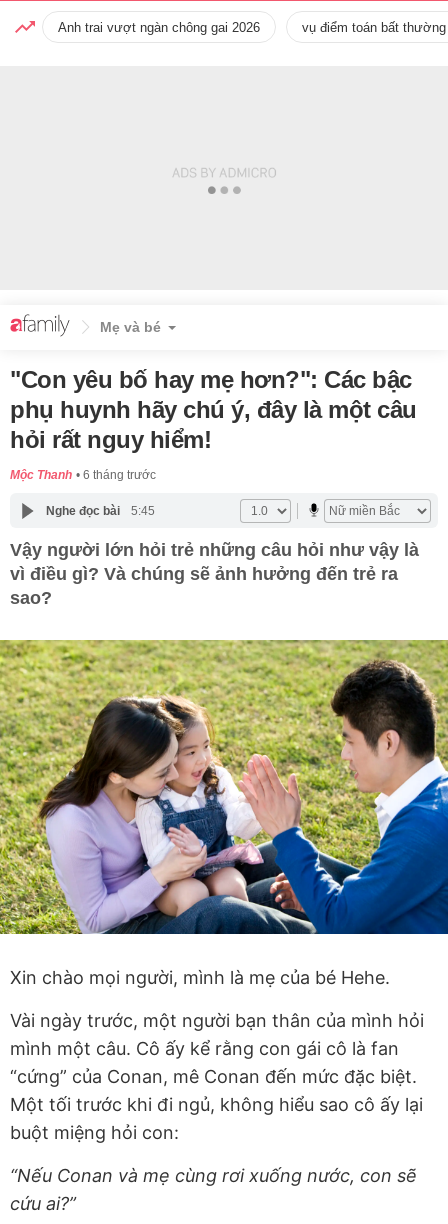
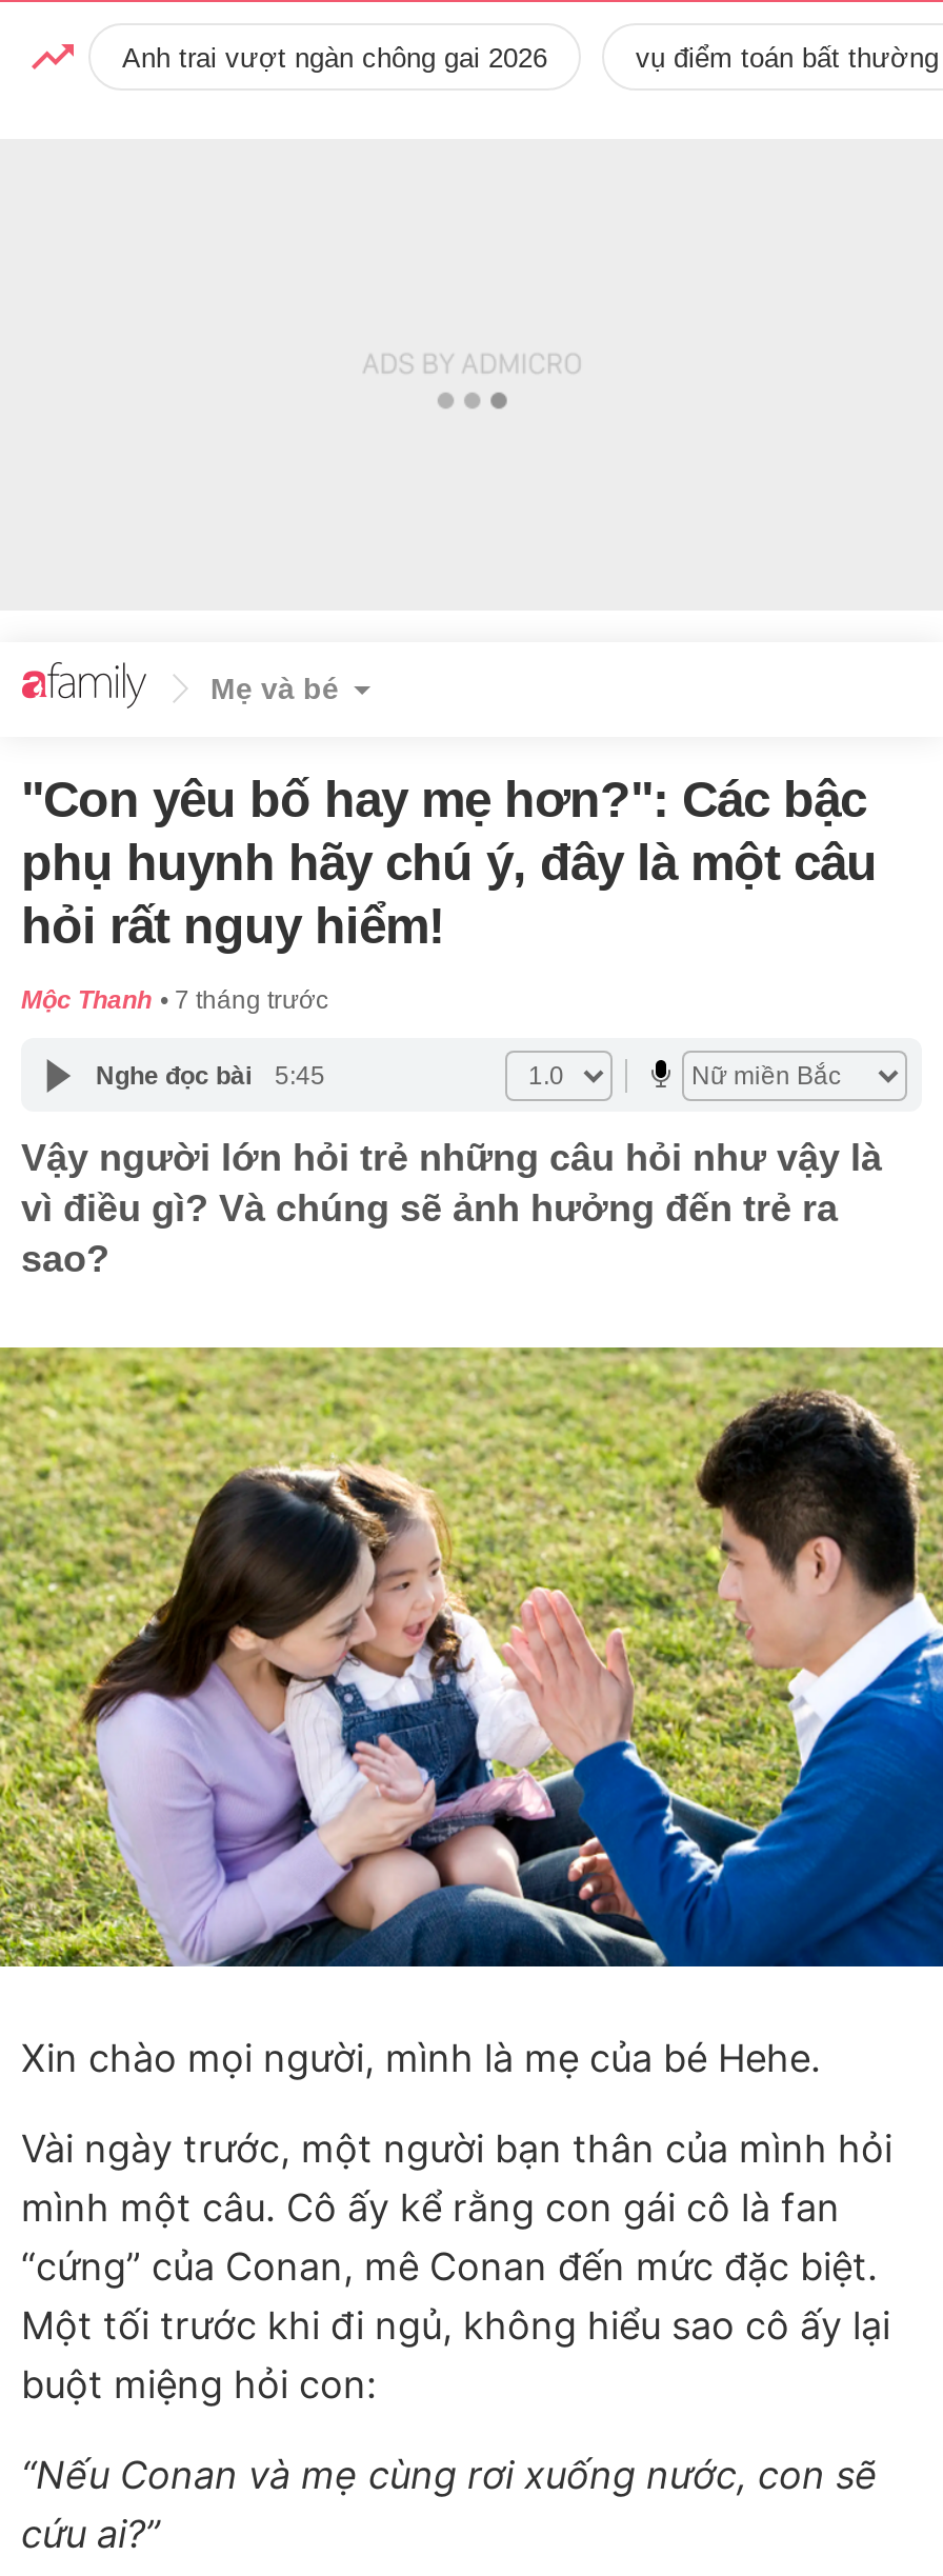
- Mộc Thanh 6 tháng trước
+ Mộc Thanh 7 tháng trước
